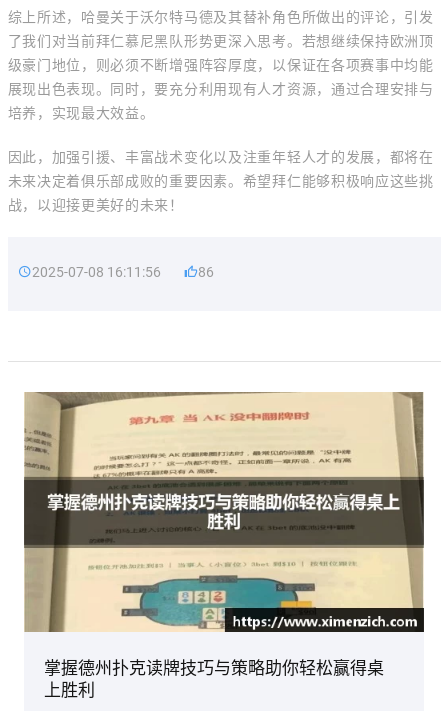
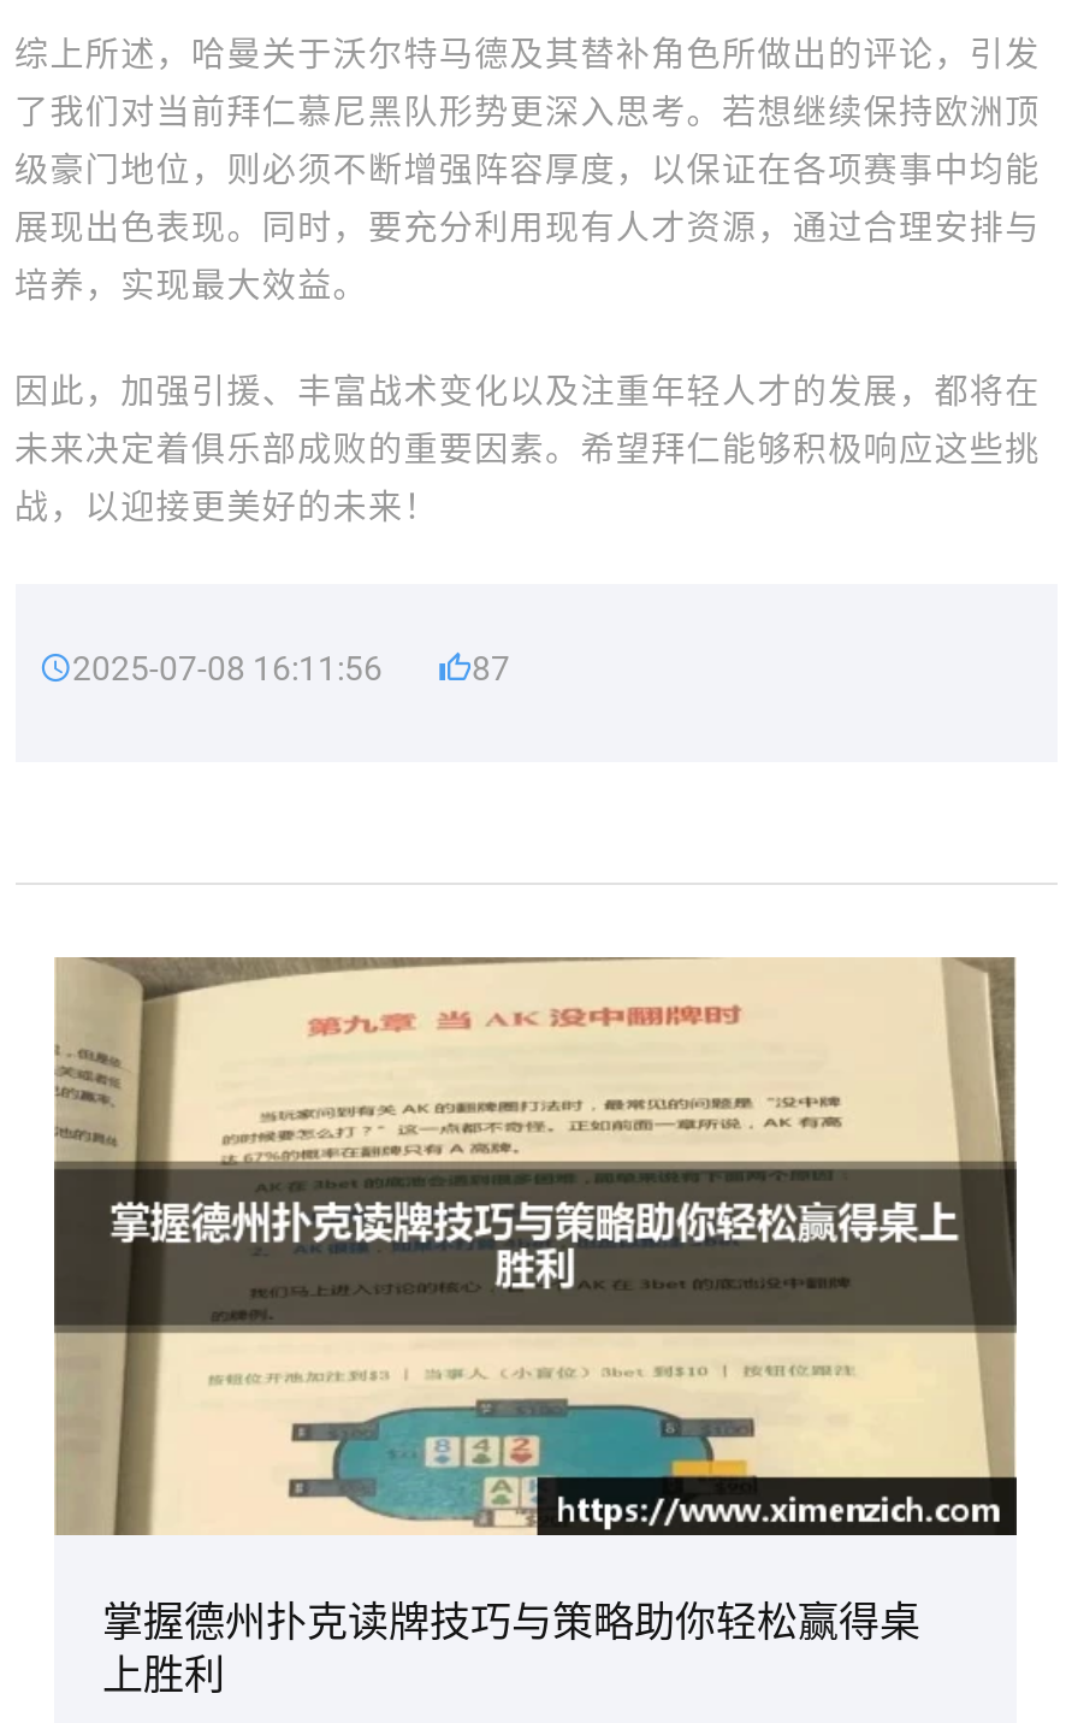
- 86
+ 87
